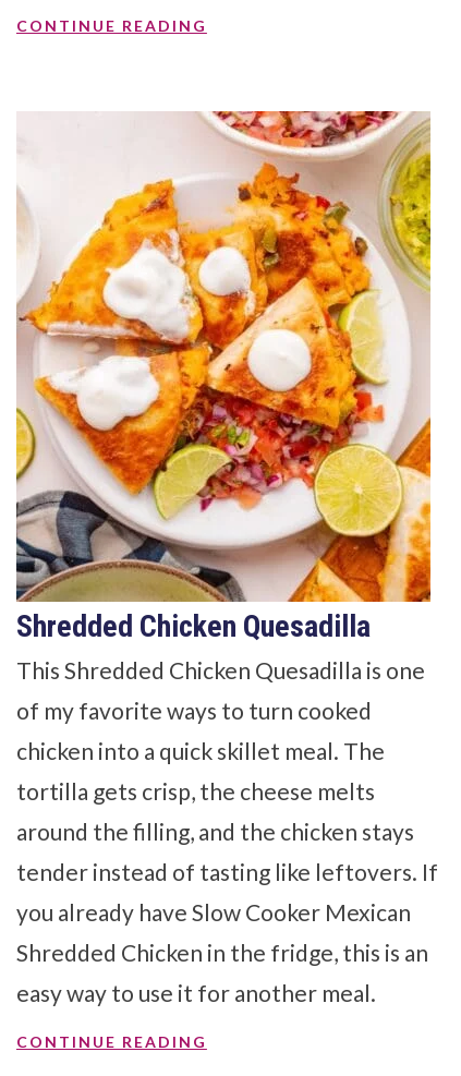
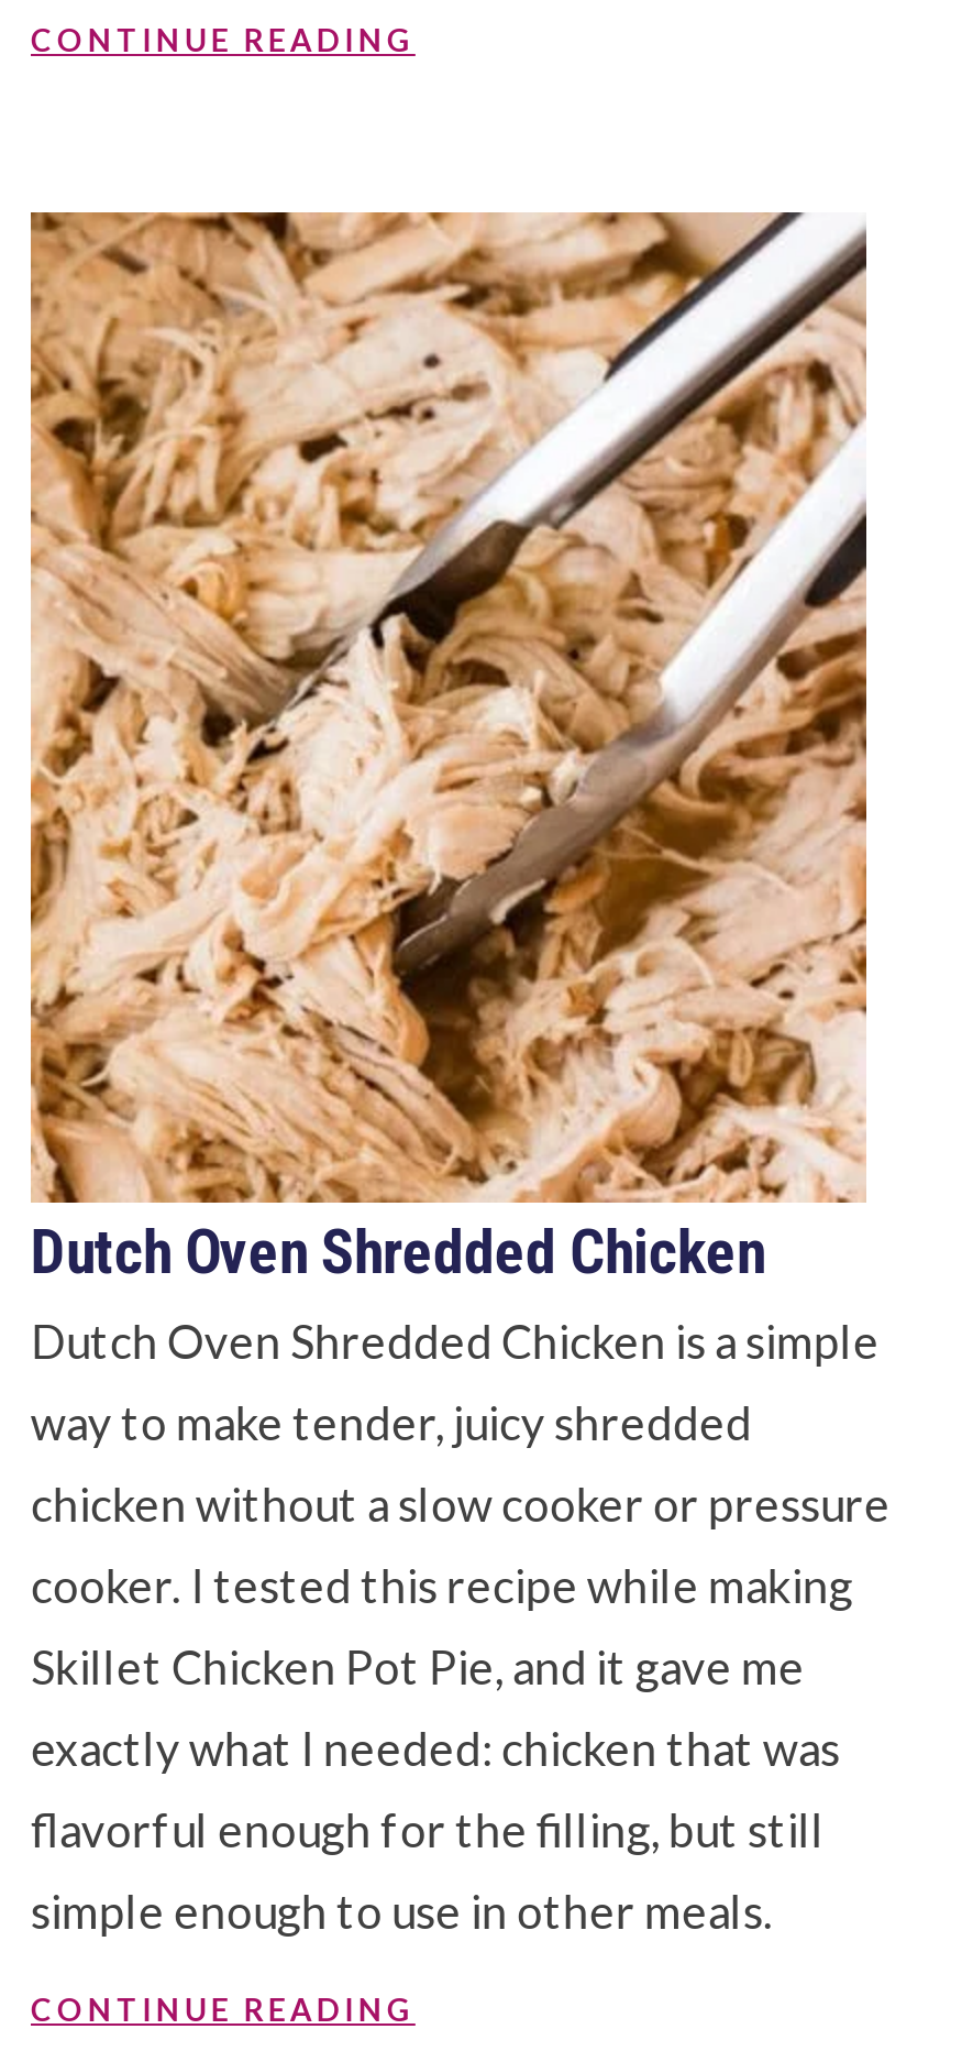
- [image]
- Shredded Chicken Quesadilla
- This Shredded Chicken Quesadilla is one
- of my favorite ways to turn cooked
- chicken into a quick skillet meal. The
- tortilla gets crisp, the cheese melts
- around the filling, and the chicken stays
- tender instead of tasting like leftovers. If
- you already have Slow Cooker Mexican
- Shredded Chicken in the fridge, this is an
- easy way to use it for another meal.
+ [image]
+ Dutch Oven Shredded Chicken
+ Dutch Oven Shredded Chicken is a simple
+ way to make tender, juicy shredded
+ chicken without a slow cooker or pressure
+ cooker. I tested this recipe while making
+ Skillet Chicken Pot Pie, and it gave me
+ exactly what I needed: chicken that was
+ flavorful enough for the filling, but still
+ simple enough to use in other meals.
